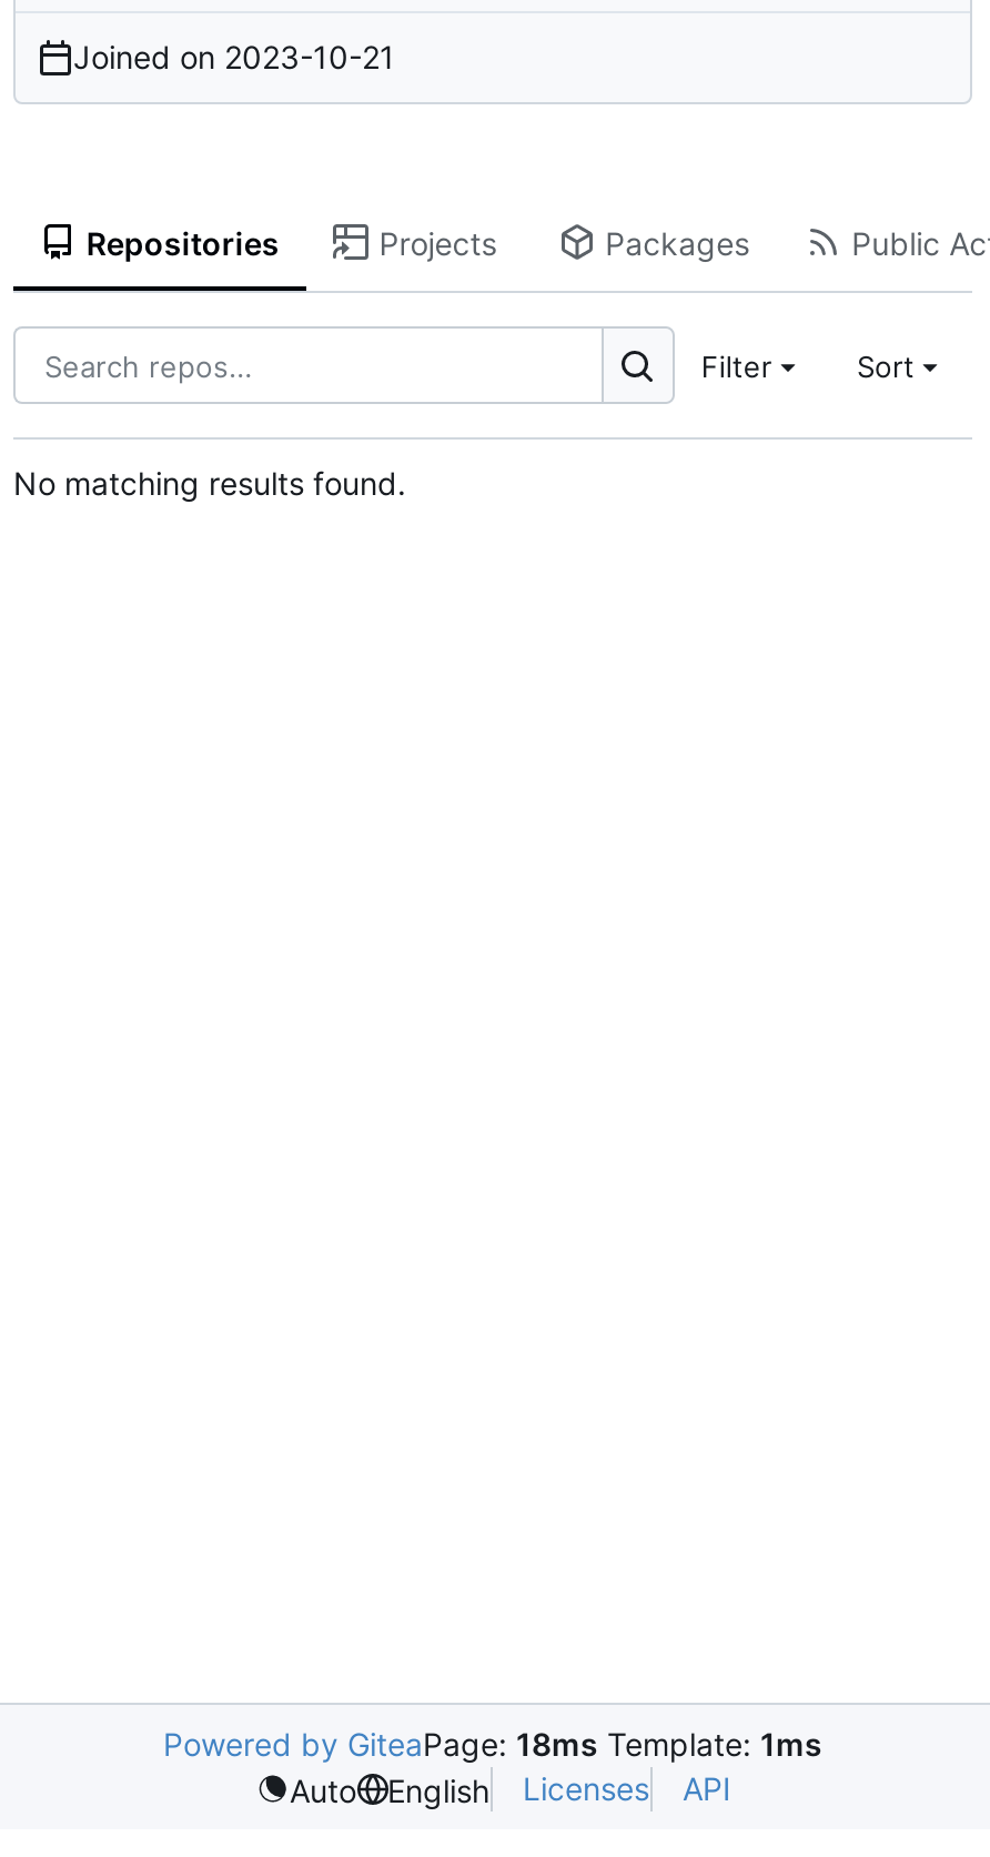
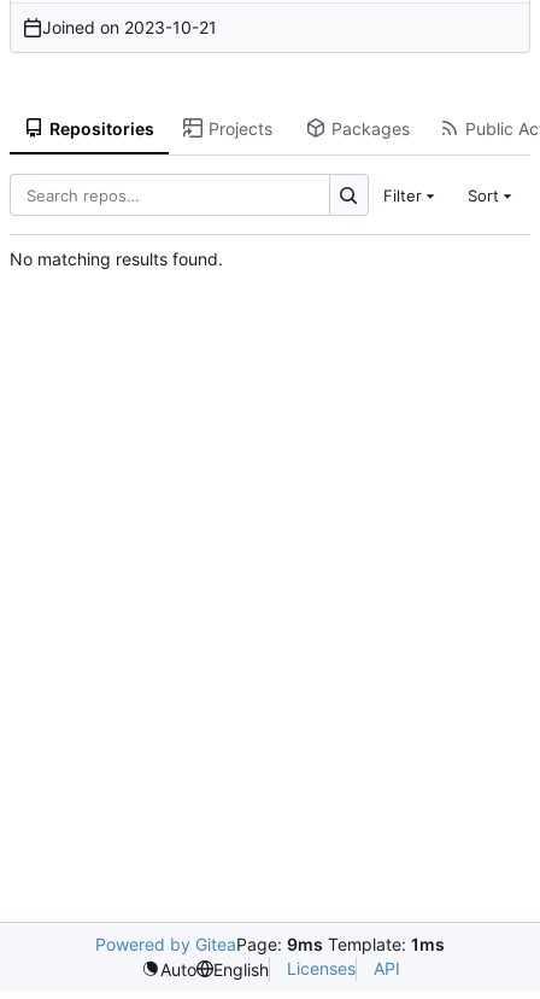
- Powered by GiteaPage: 18ms Template: 1ms
+ Powered by GiteaPage: 9ms Template: 1ms
